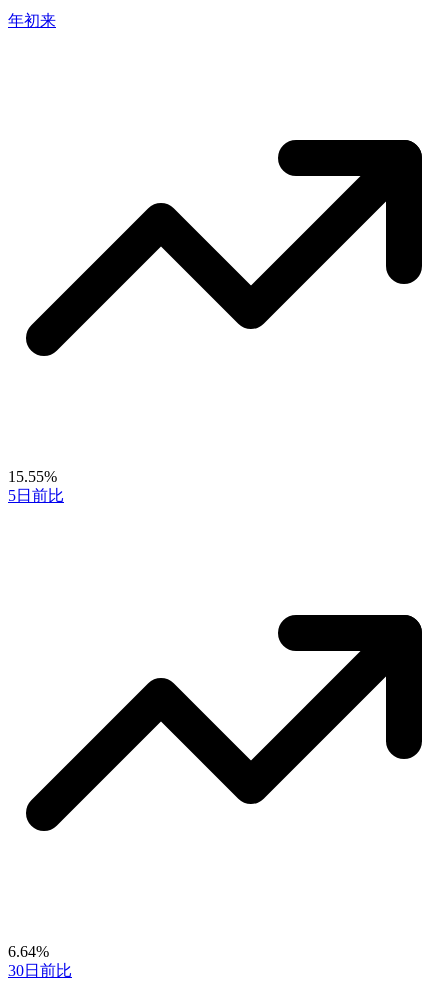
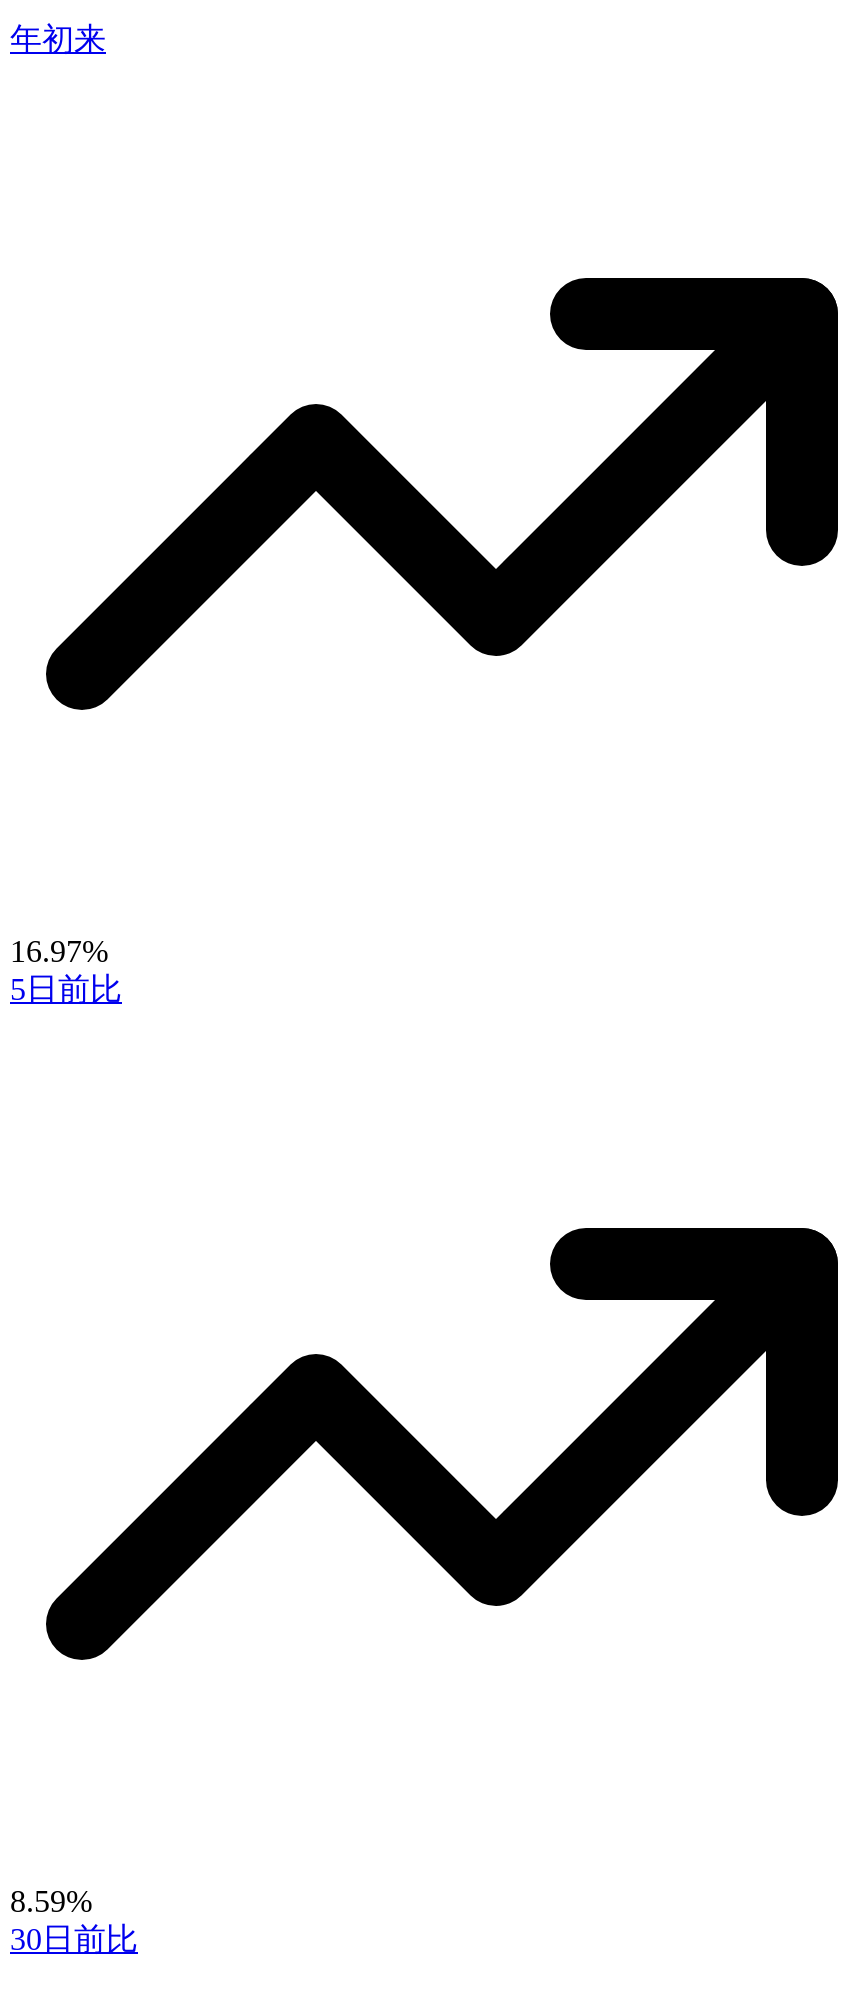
- 15.55%
+ 16.97%

- 6.64%
+ 8.59%
